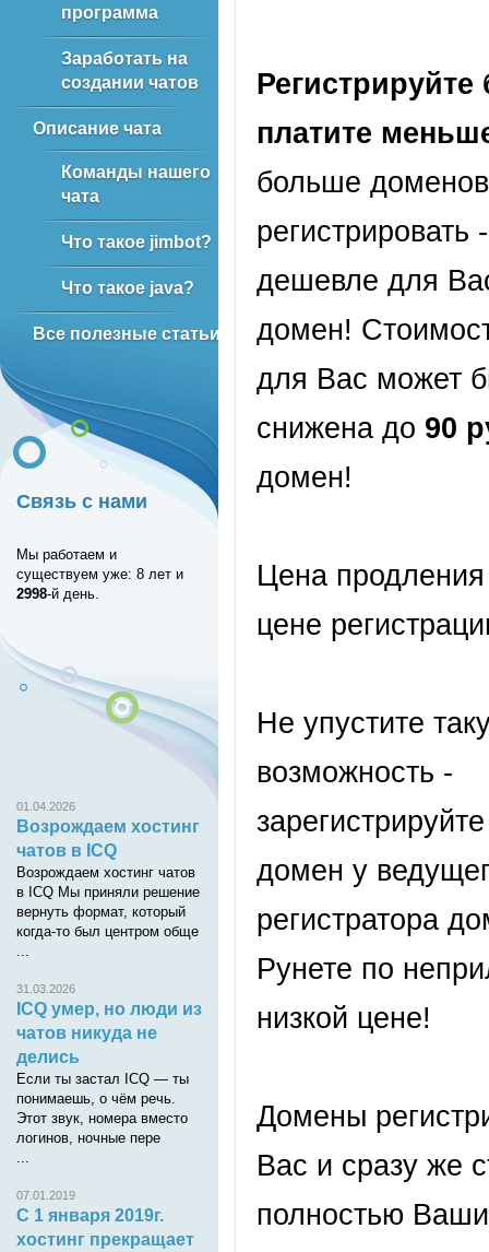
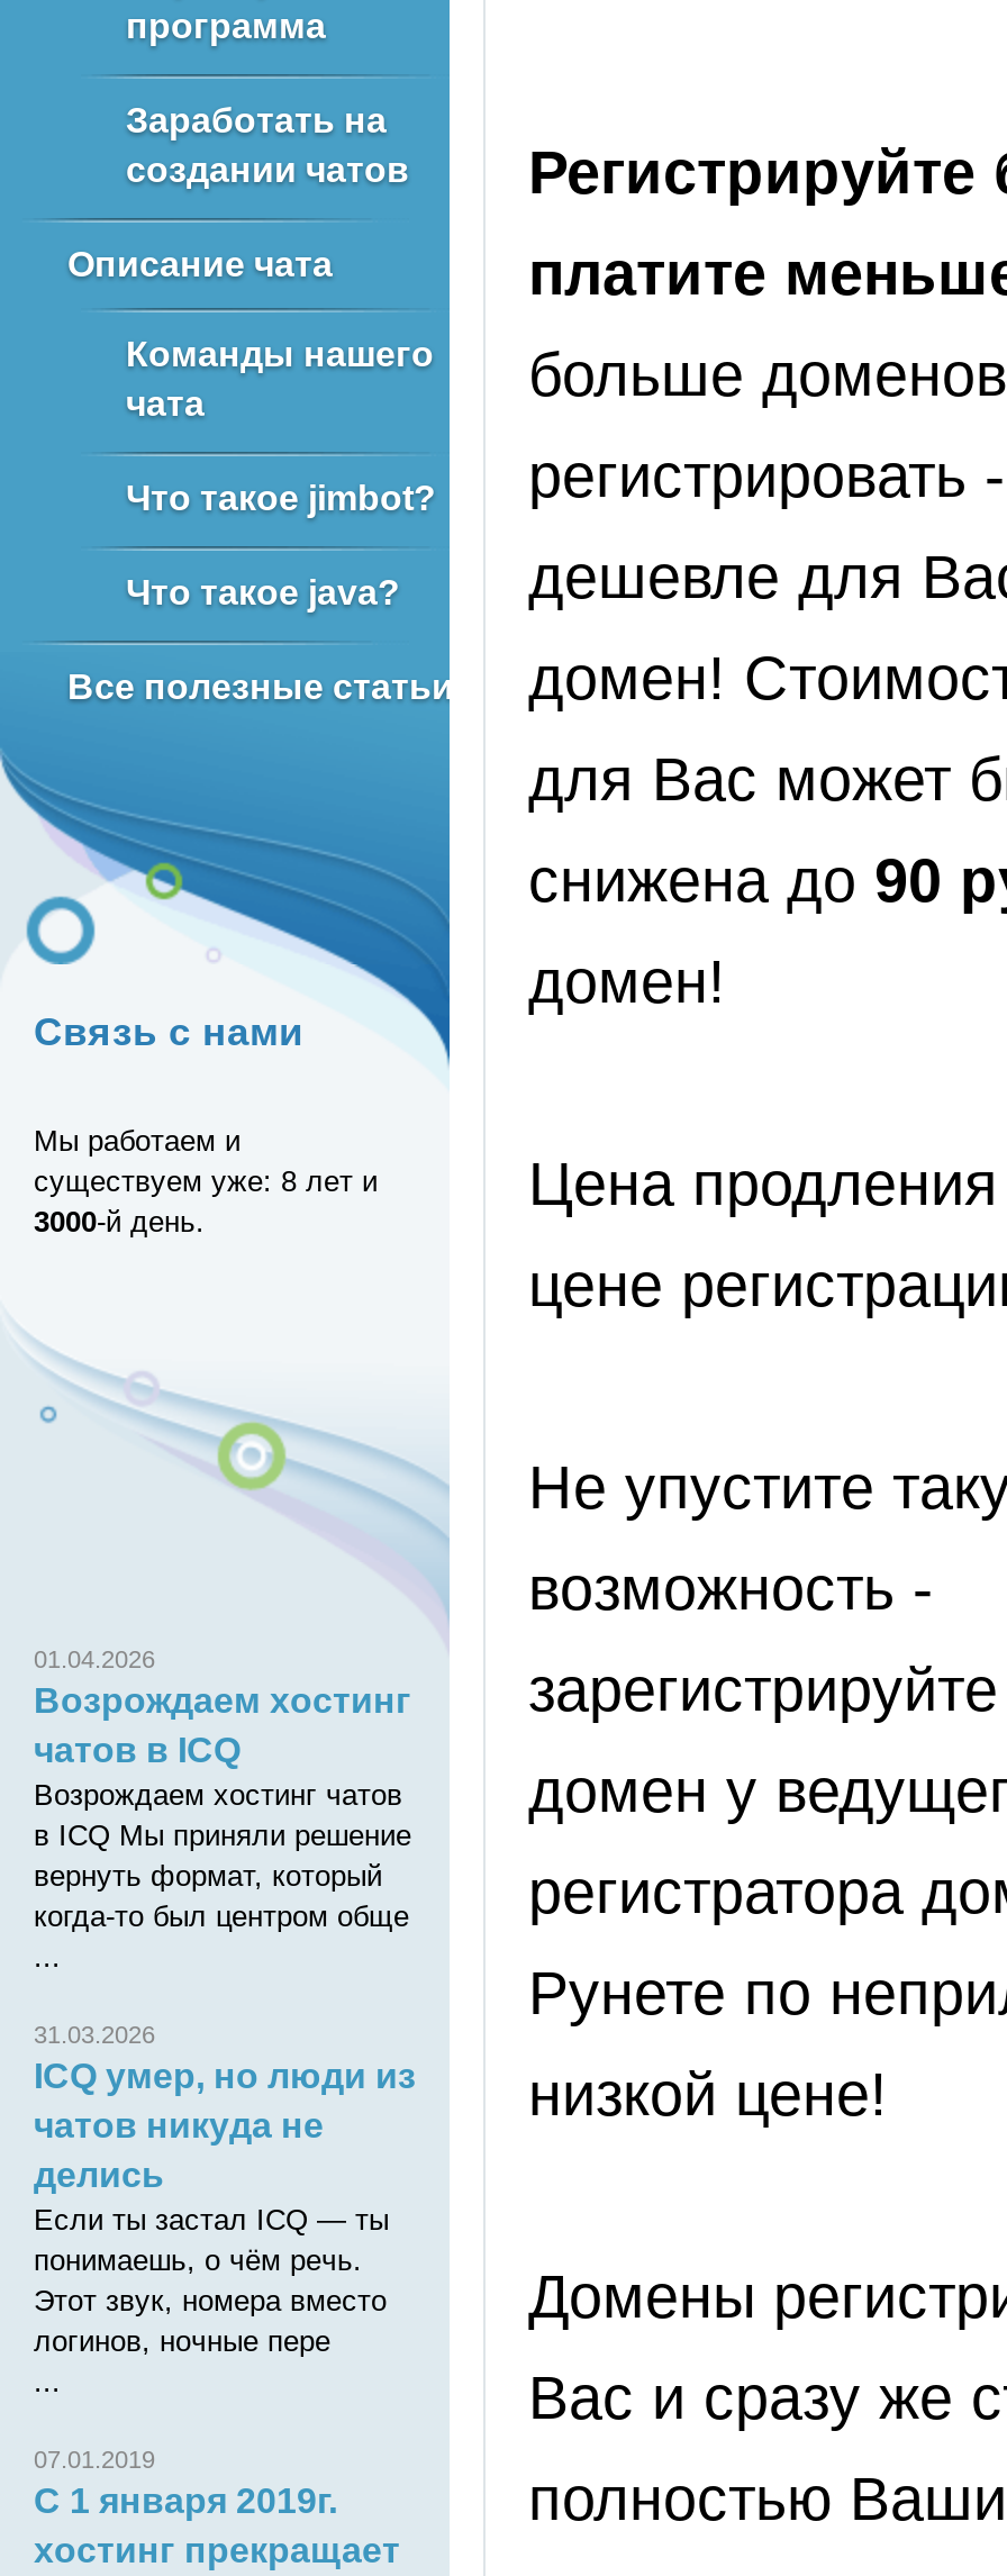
- 2998-й день.
+ 3000-й день.
